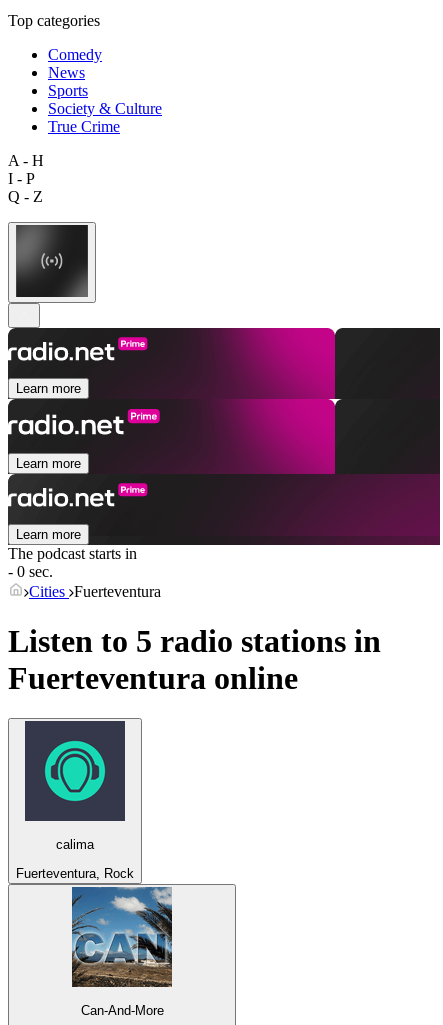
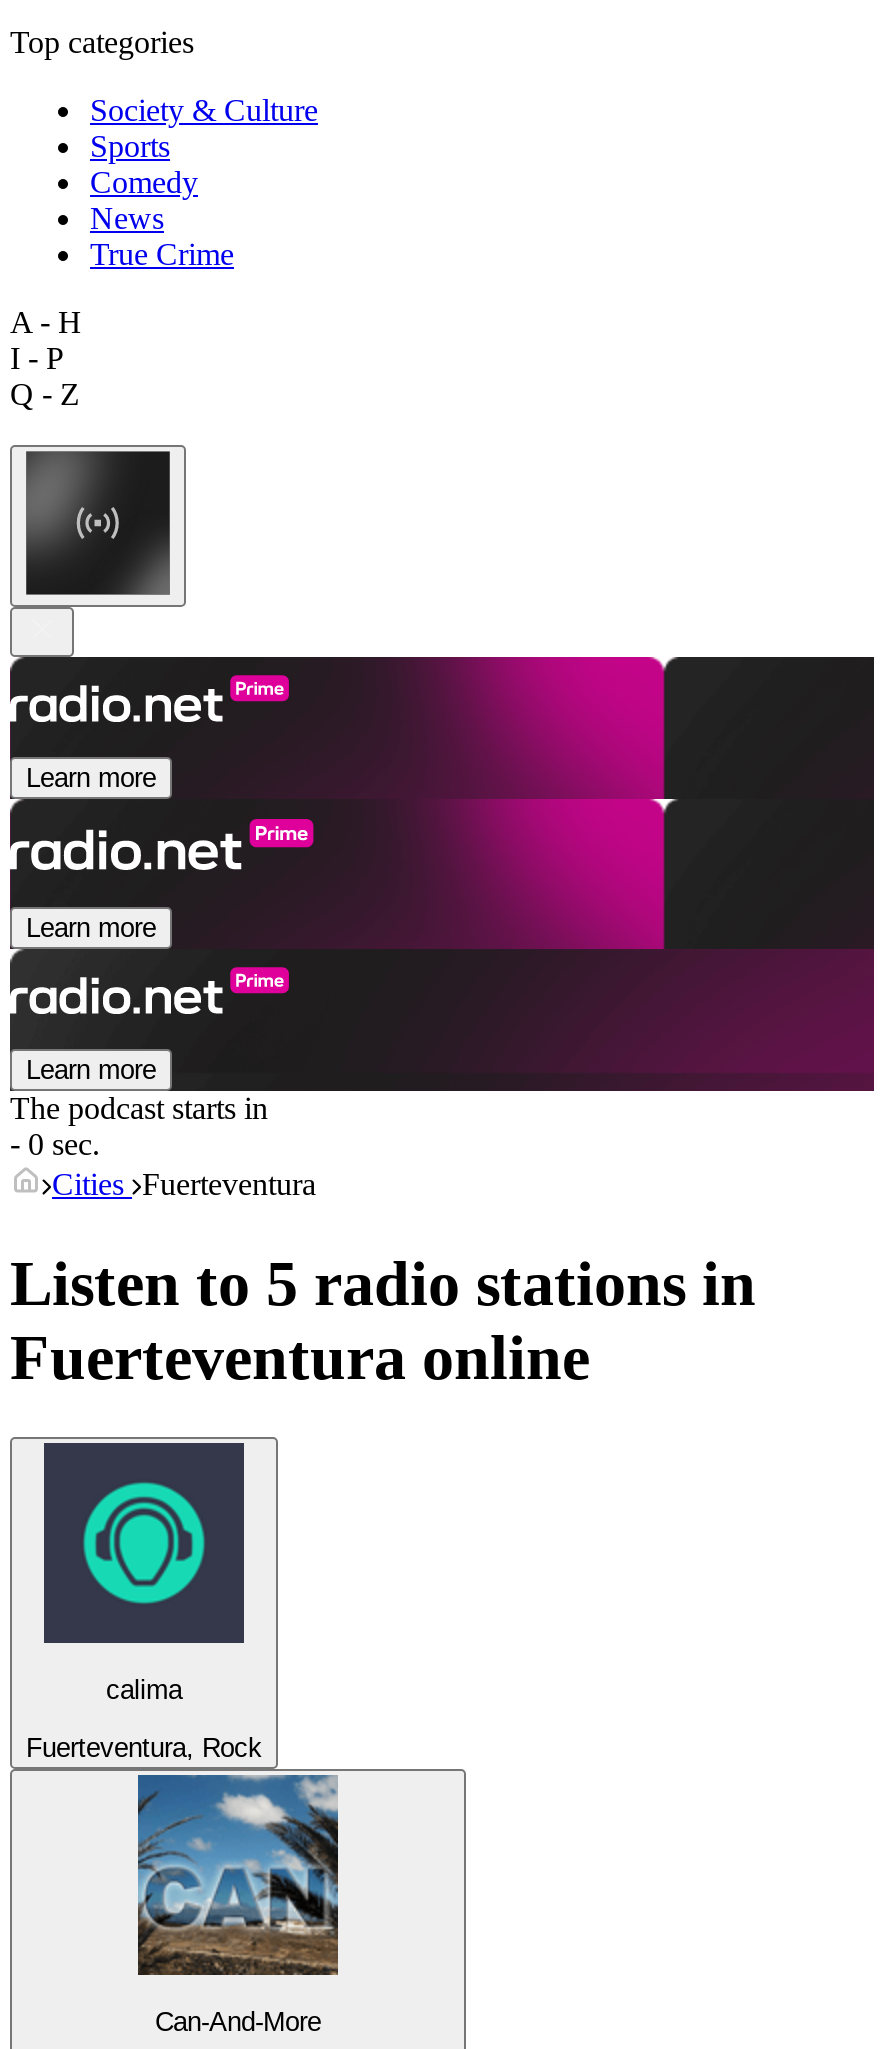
moved down: Comedy | News

moved up: Sports | Society & Culture
